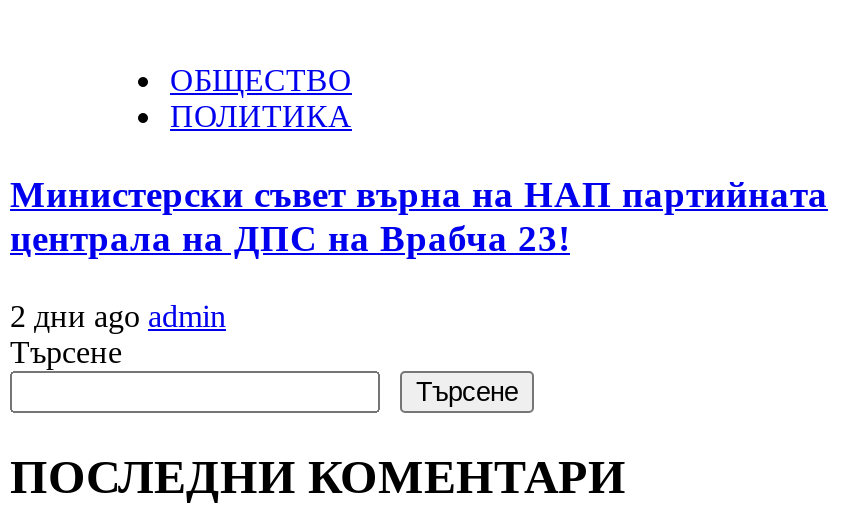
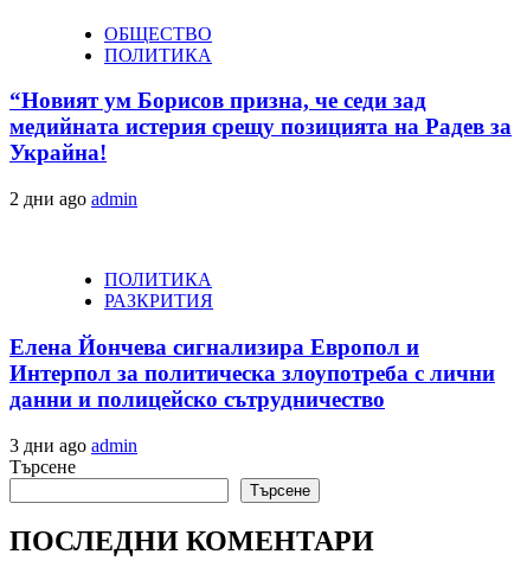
- Министерски съвет върна на НАП партийната
- централа на ДПС на Врабча 23!
+ “Новият ум Борисов призна, че седи зад
+ медийната истерия срещу позицията на Радев за
+ Украйна!

+ ПОЛИТИКА
+ РАЗКРИТИЯ
+ Елена Йончева сигнализира Европол и
+ Интерпол за политическа злоупотреба с лични
+ данни и полицейско сътрудничество
+ 3 дни ago admin
